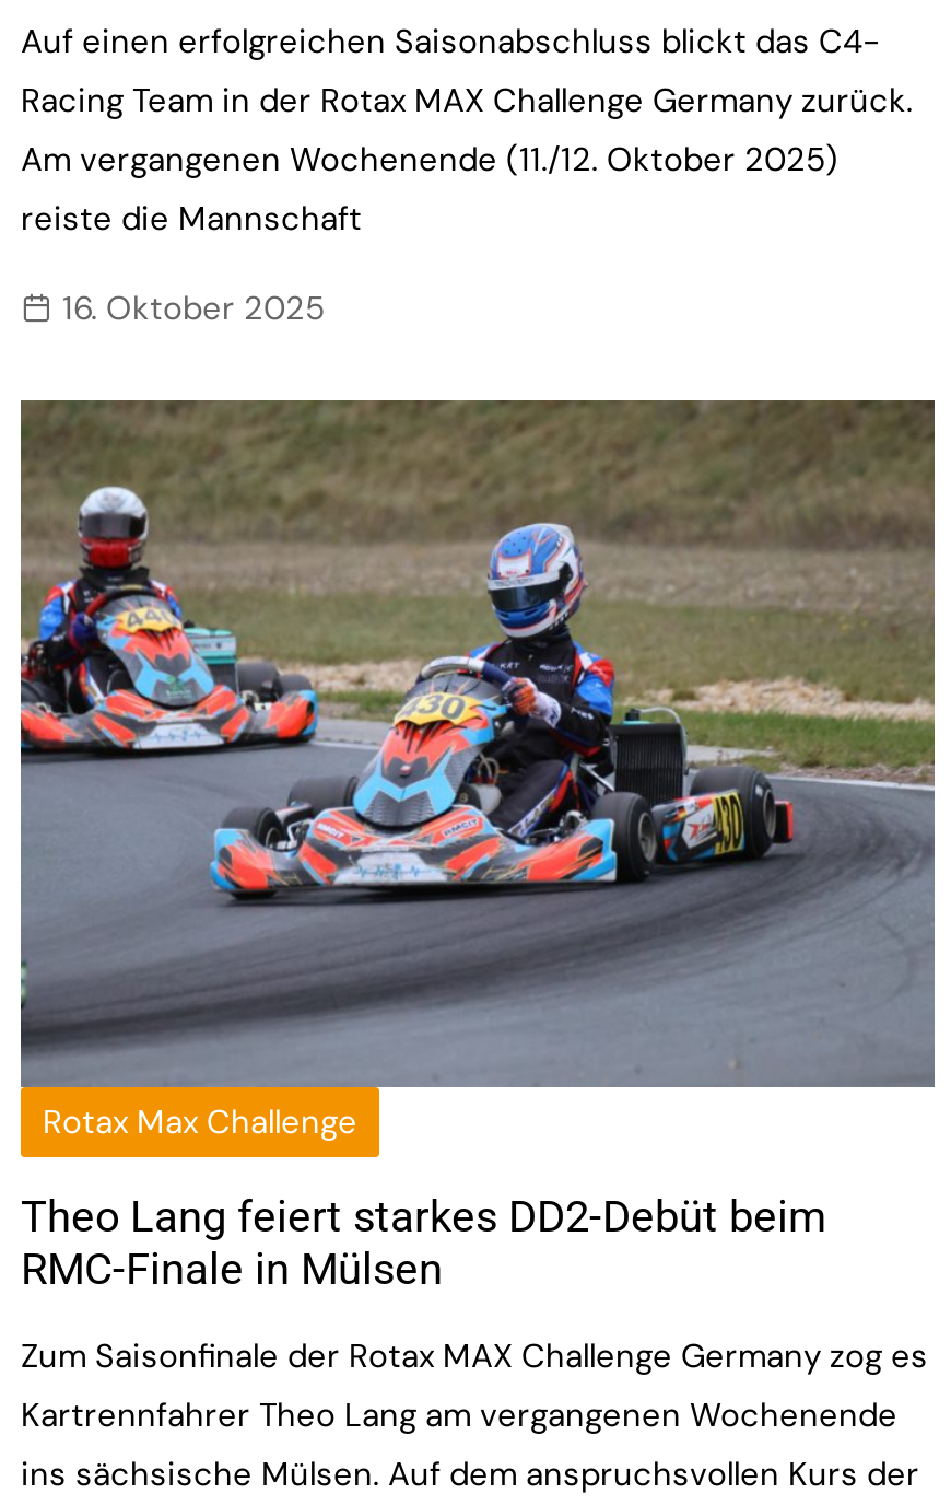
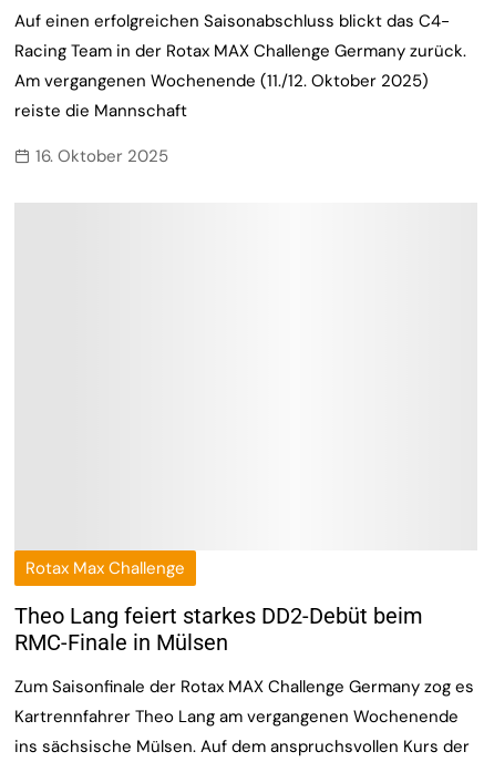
- [image]
